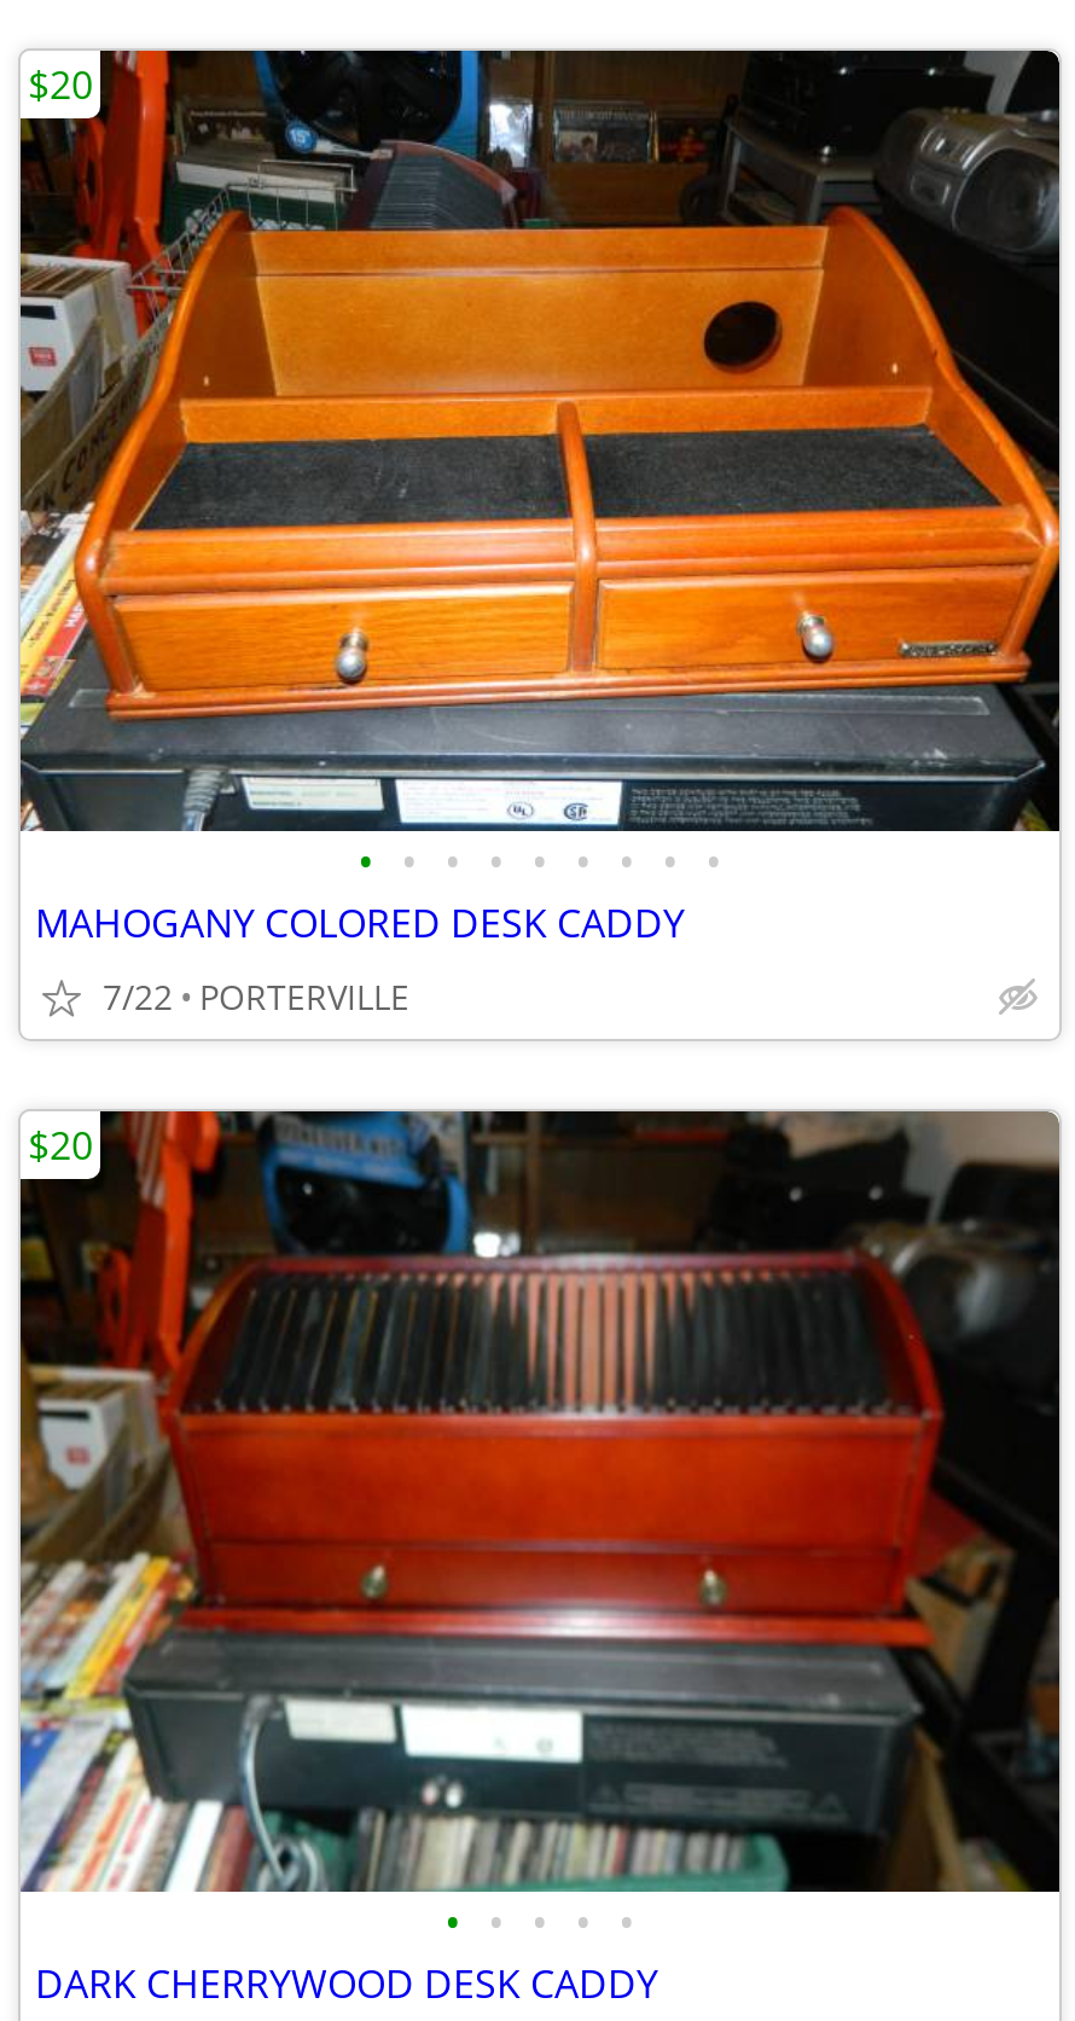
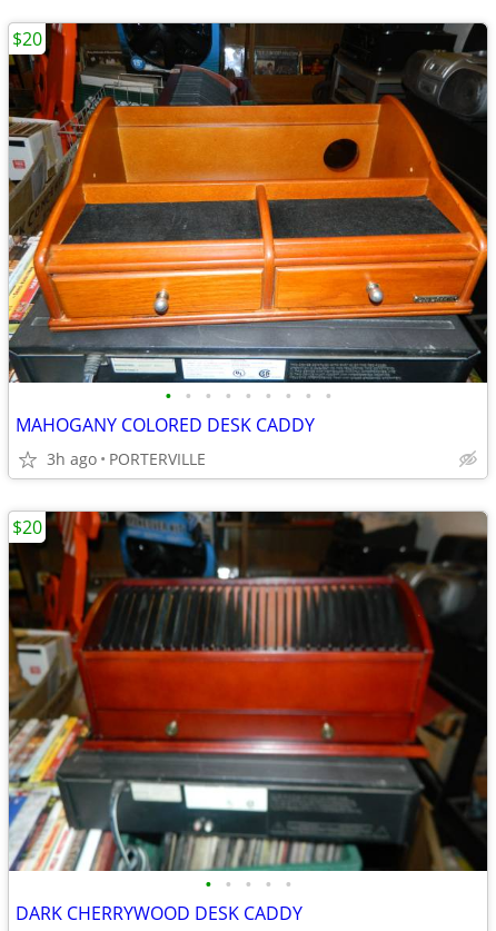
- 7/22 PORTERVILLE
+ 3h ago PORTERVILLE
